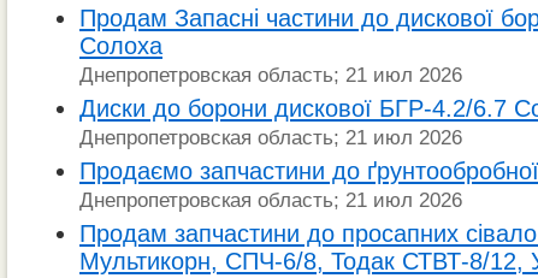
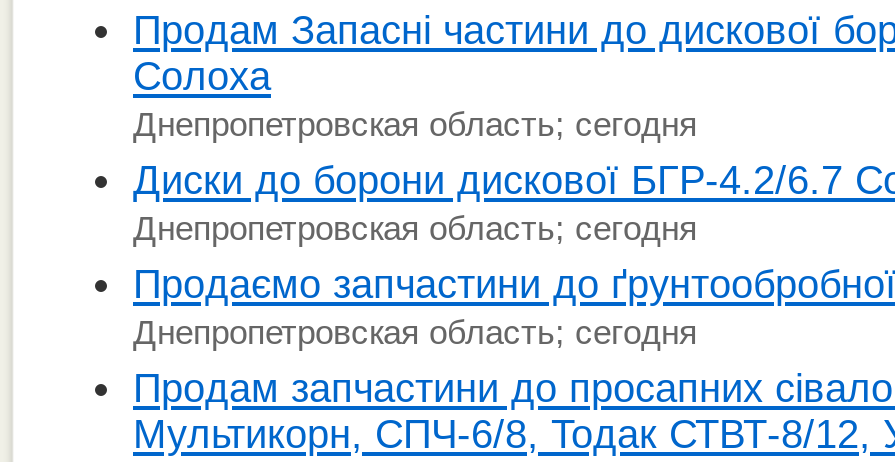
- Днепропетровская область; 21 июл 2026
+ Днепропетровская область; сегодня

- Днепропетровская область; 21 июл 2026
+ Днепропетровская область; сегодня

- Днепропетровская область; 21 июл 2026
+ Днепропетровская область; сегодня
